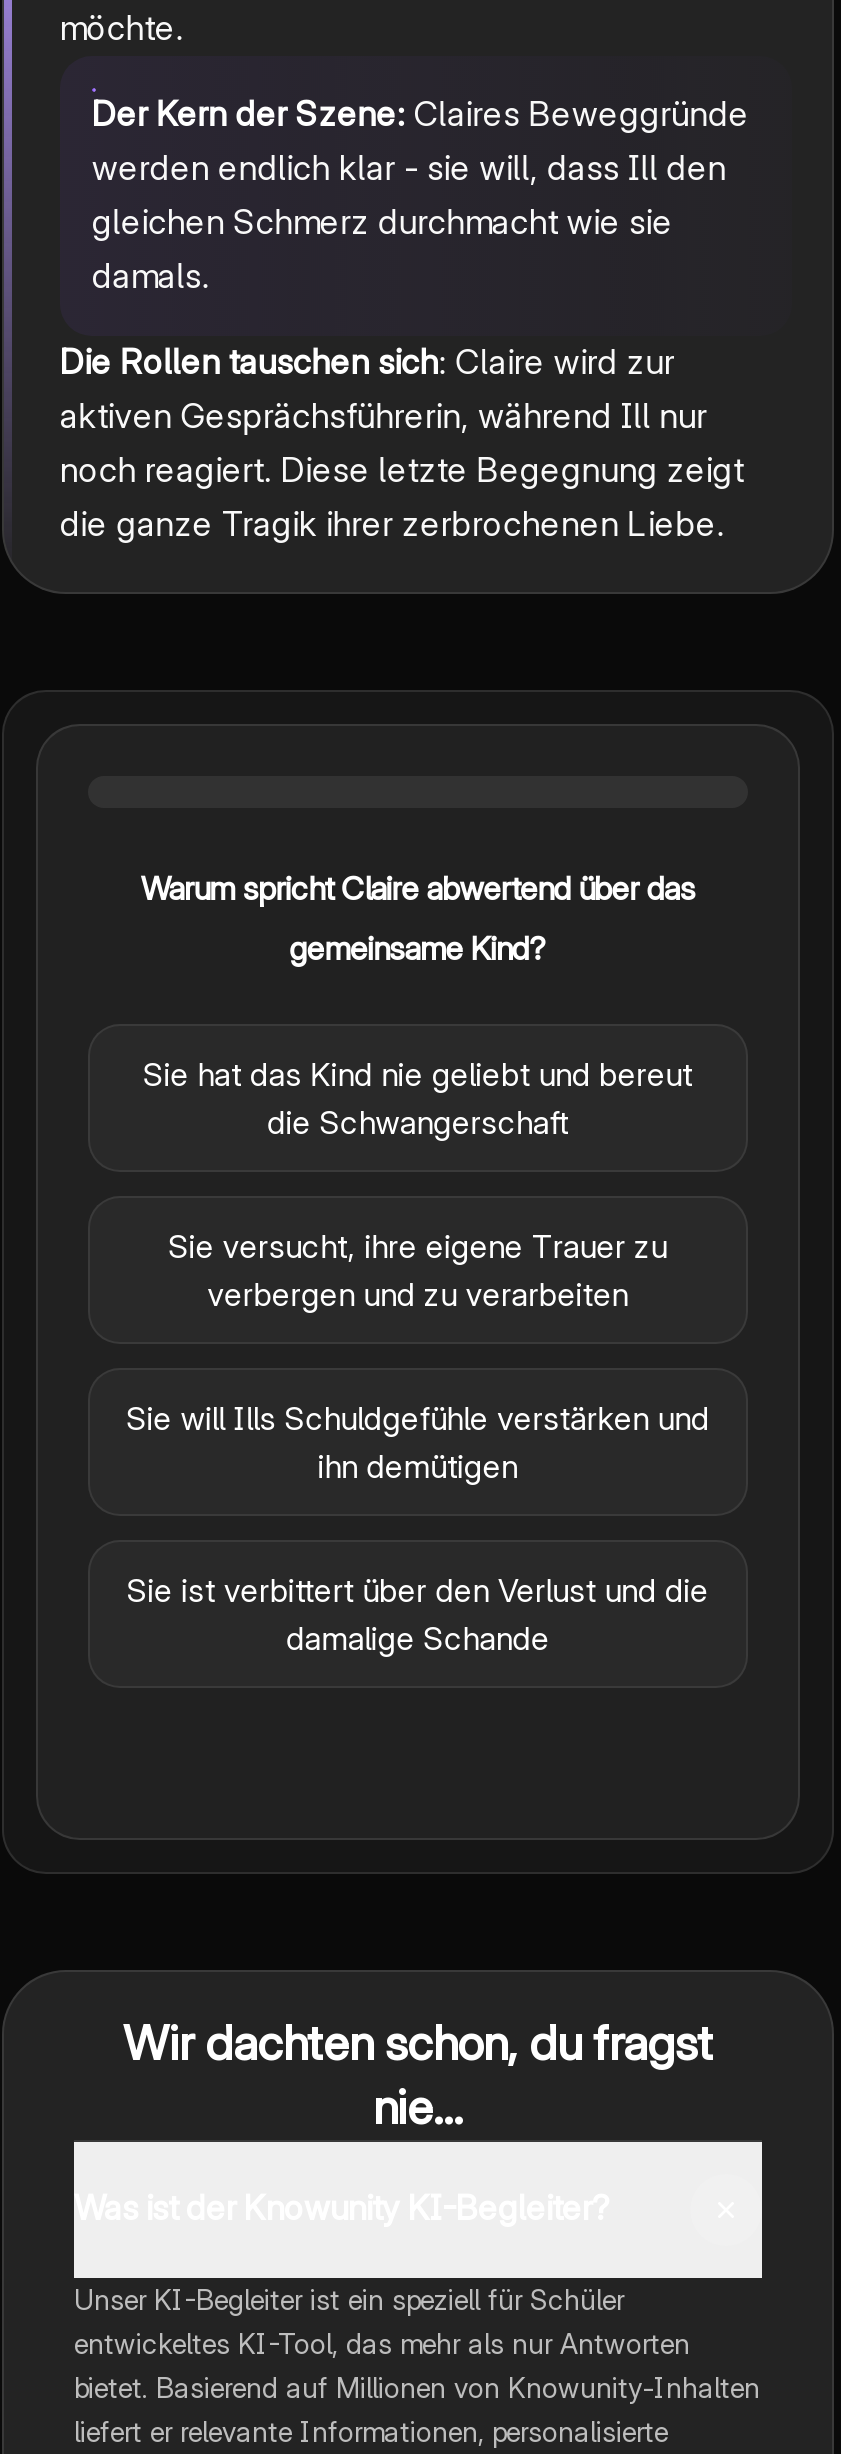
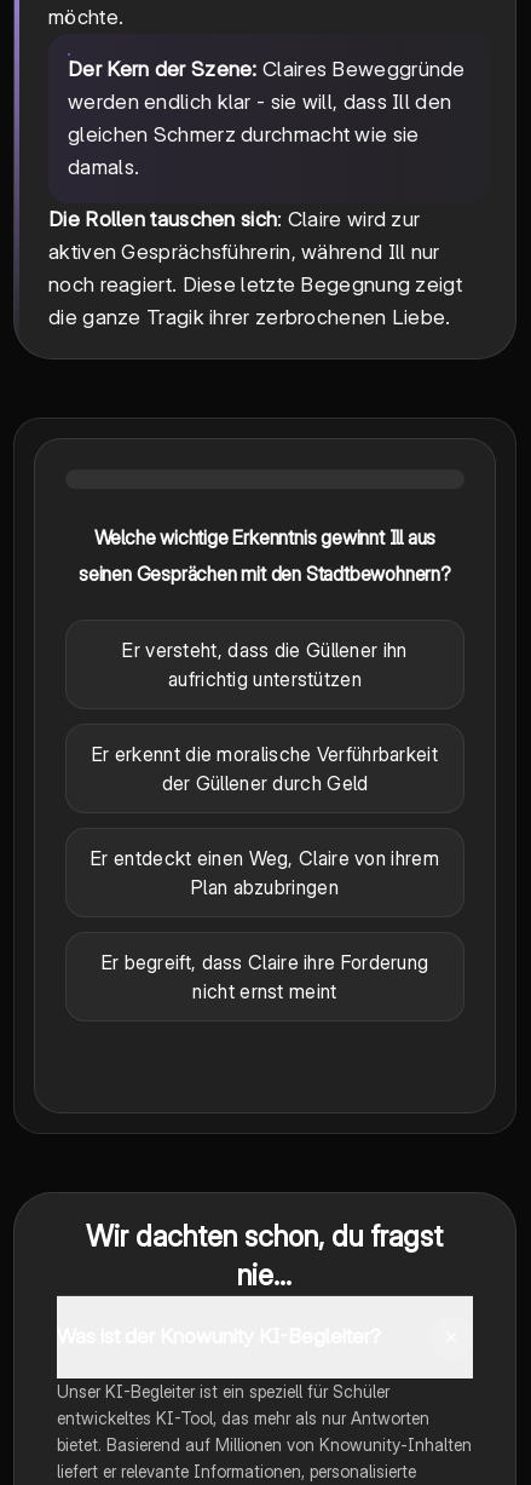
- Warum spricht Claire abwertend über das
+ Welche wichtige Erkenntnis gewinnt Ill aus

- gemeinsame Kind?
+ seinen Gesprächen mit den Stadtbewohnern?

- Sie hat das Kind nie geliebt und bereut
- die Schwangerschaft
+ Er versteht, dass die Güllener ihn
+ aufrichtig unterstützen

- Sie versucht, ihre eigene Trauer zu
- verbergen und zu verarbeiten
+ Er erkennt die moralische Verführbarkeit
+ der Güllener durch Geld

- Sie will Ills Schuldgefühle verstärken und
- ihn demütigen
+ Er entdeckt einen Weg, Claire von ihrem
+ Plan abzubringen

- Sie ist verbittert über den Verlust und die
- damalige Schande
+ Er begreift, dass Claire ihre Forderung
+ nicht ernst meint
